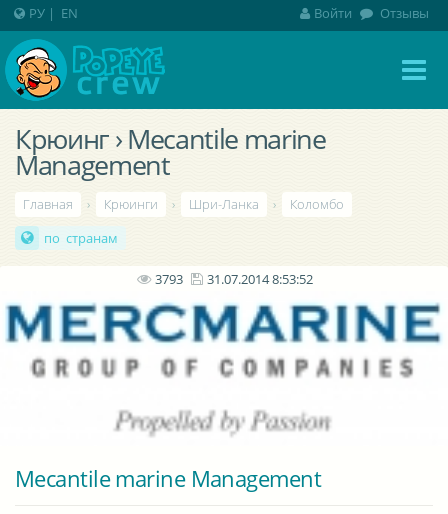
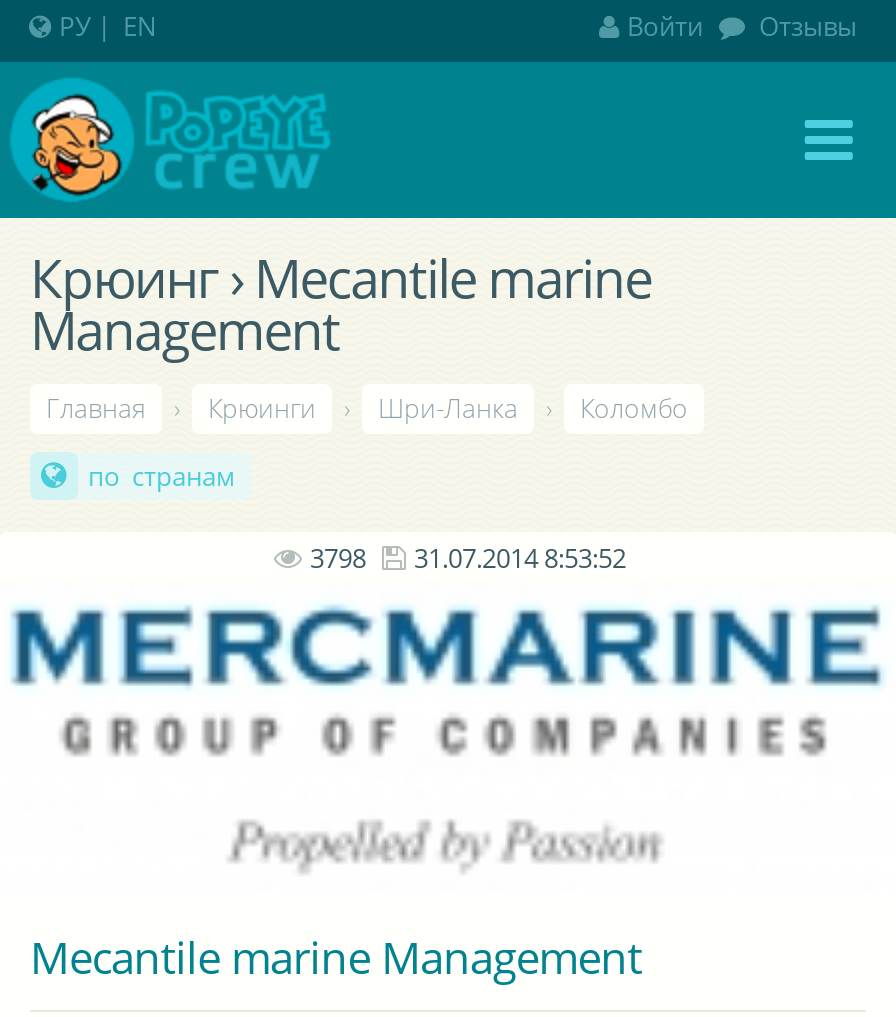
- 3793 31.07.2014 8:53:52
+ 3798 31.07.2014 8:53:52
